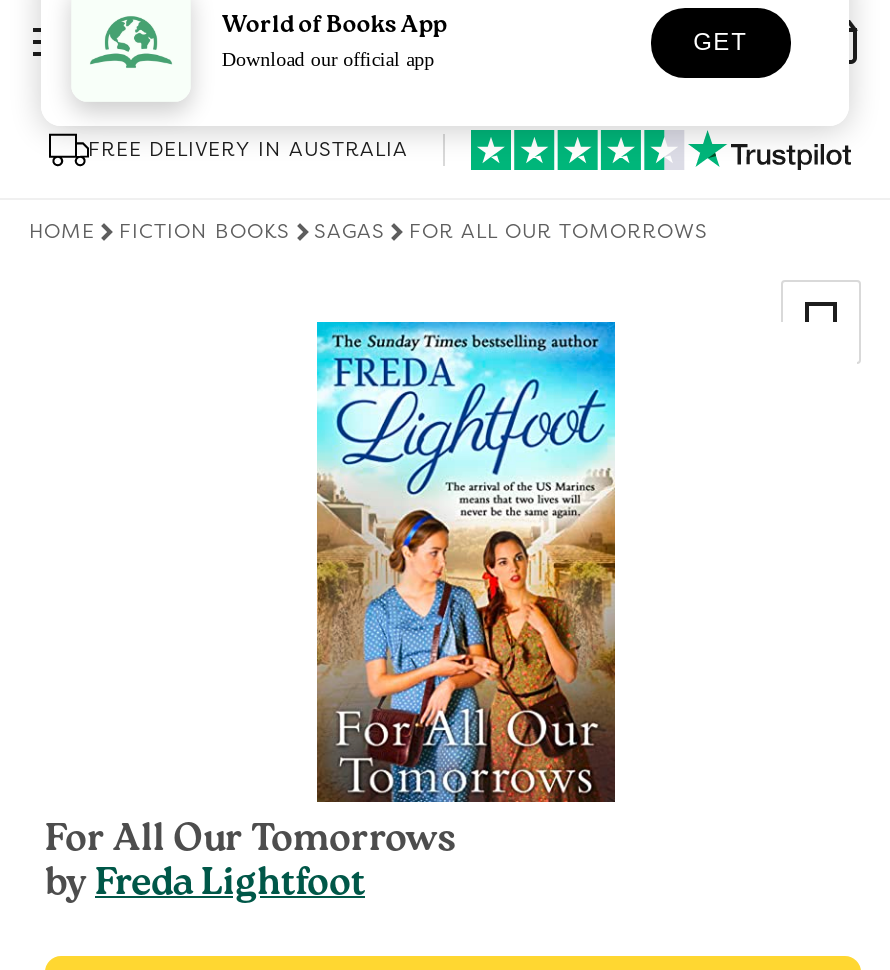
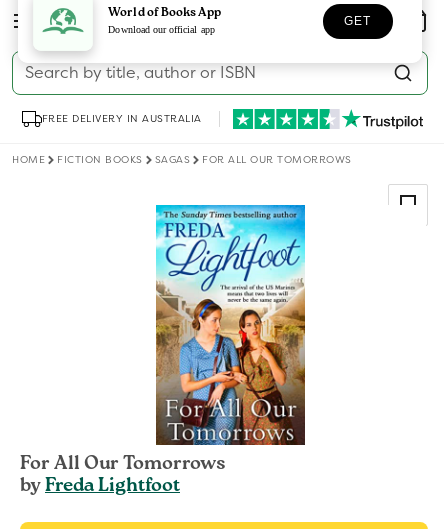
+ Search by title, author or ISBN
